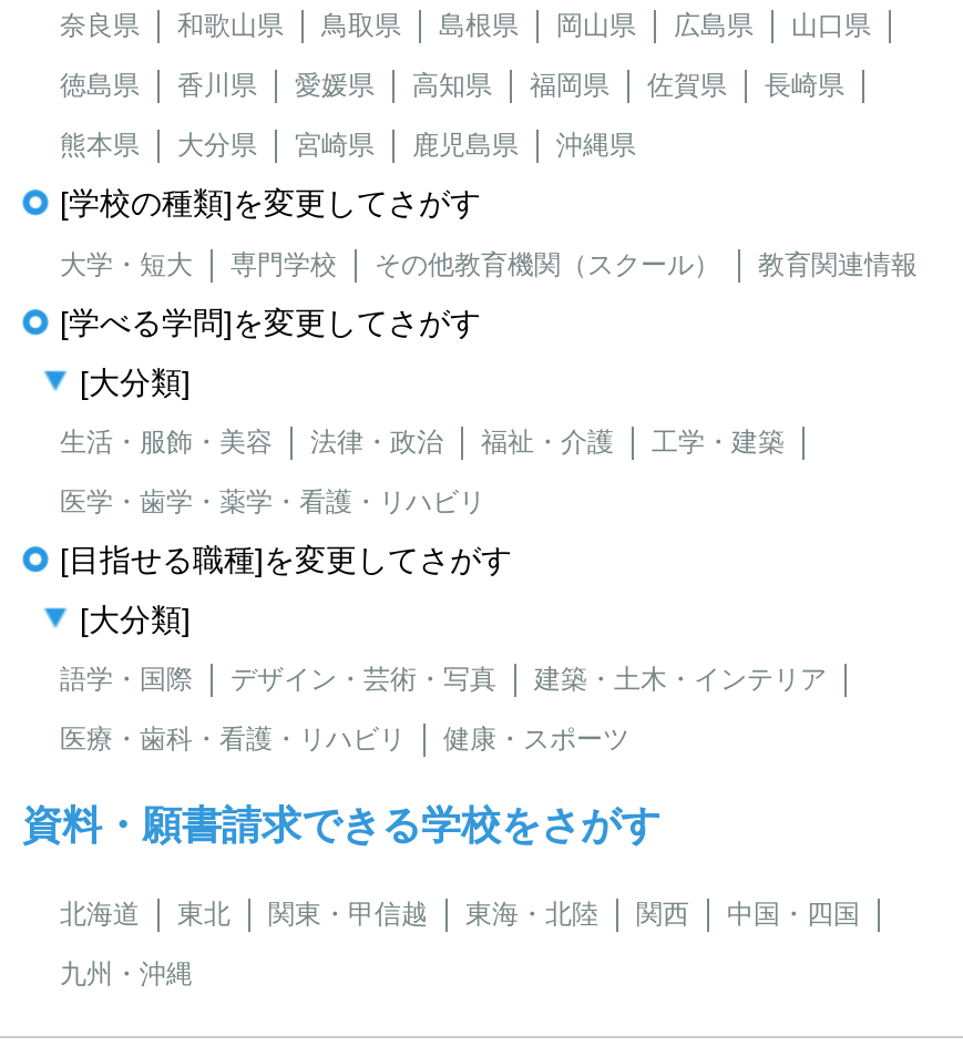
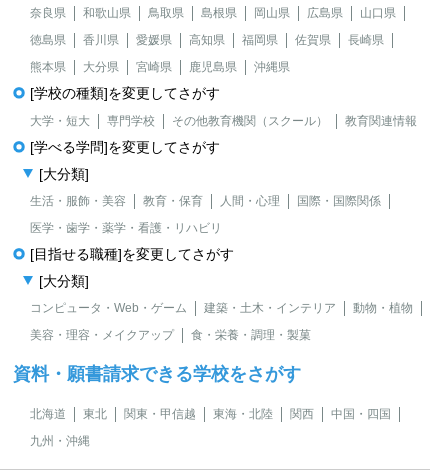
- 法律・政治
- 福祉・介護
- 工学・建築
+ 教育・保育
+ 人間・心理
+ 国際・国際関係

- 語学・国際
- デザイン・芸術・写真
+ コンピュータ・Web・ゲーム

- 医療・歯科・看護・リハビリ
- 健康・スポーツ
+ 動物・植物
+ 美容・理容・メイクアップ
+ 食・栄養・調理・製菓
